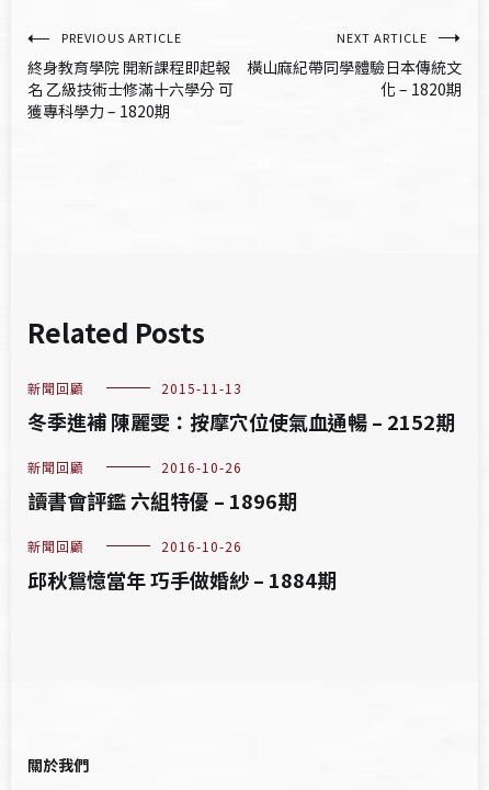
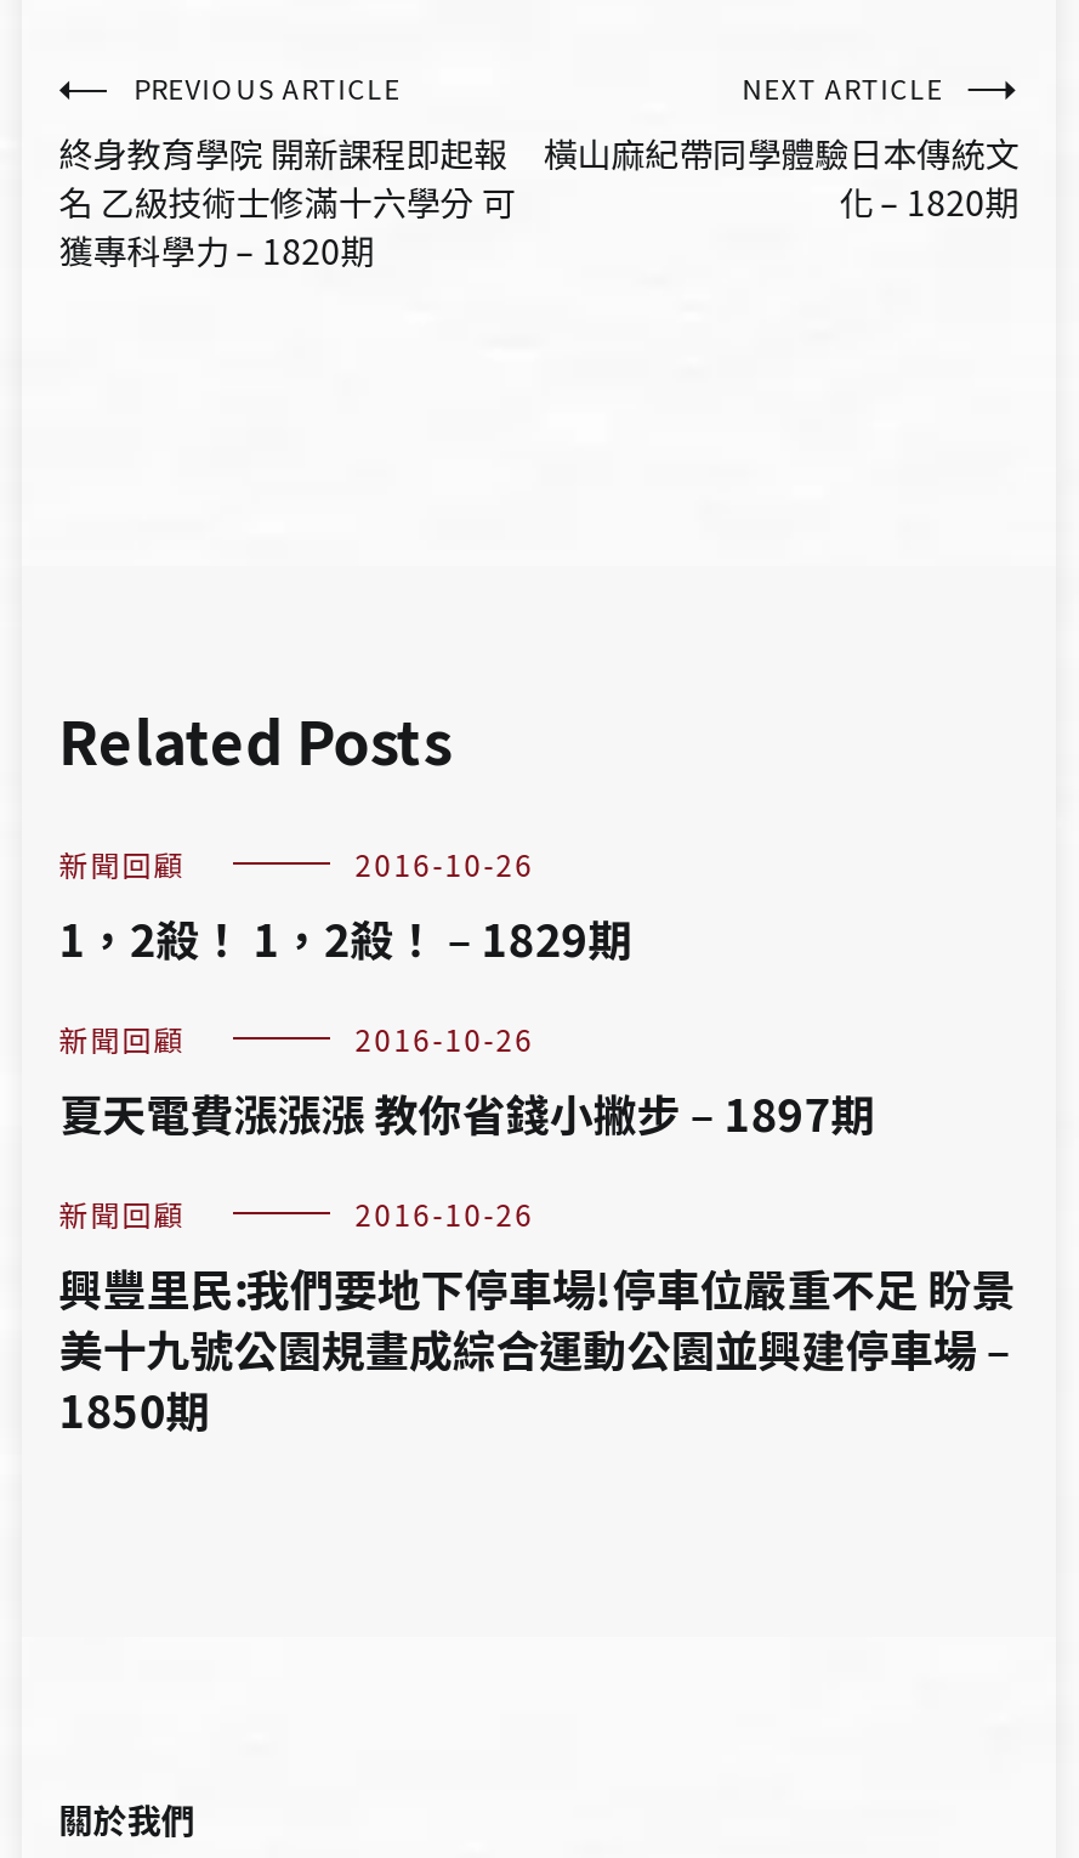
- 2015-11-13
- 冬季進補 陳麗雯：按摩穴位使氣血通暢 – 2152期
+ 2016-10-26
+ 1，2殺！ 1，2殺！ – 1829期

- 讀書會評鑑 六組特優 – 1896期
+ 夏天電費漲漲漲 教你省錢小撇步 – 1897期

- 邱秋鴛憶當年 巧手做婚紗 – 1884期
+ 興豐里民:我們要地下停車場!停車位嚴重不足 盼景
+ 美十九號公園規畫成綜合運動公園並興建停車場 –
+ 1850期
